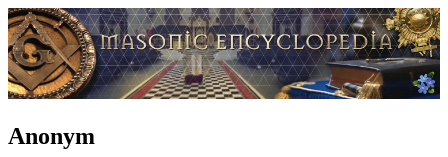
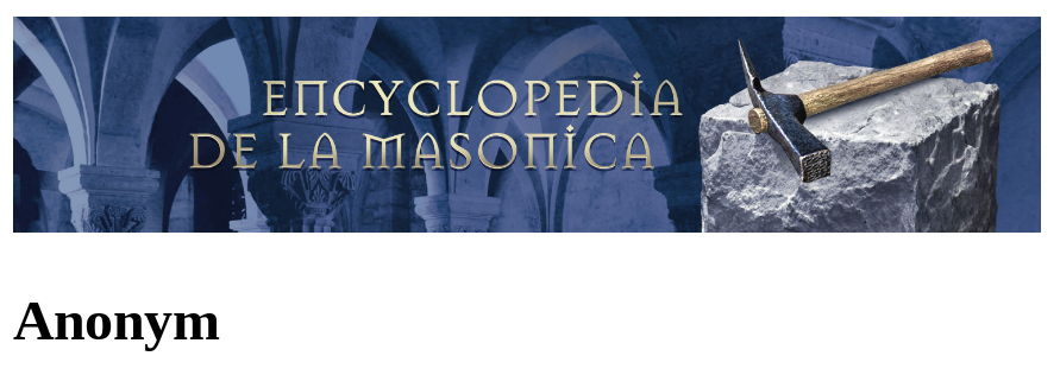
- [image]
+ [image]
